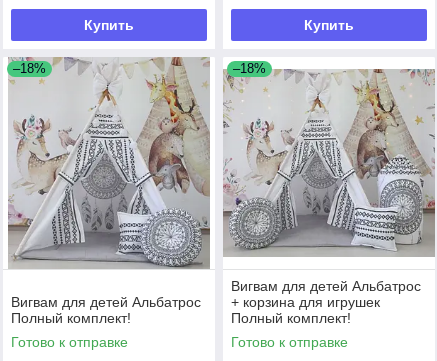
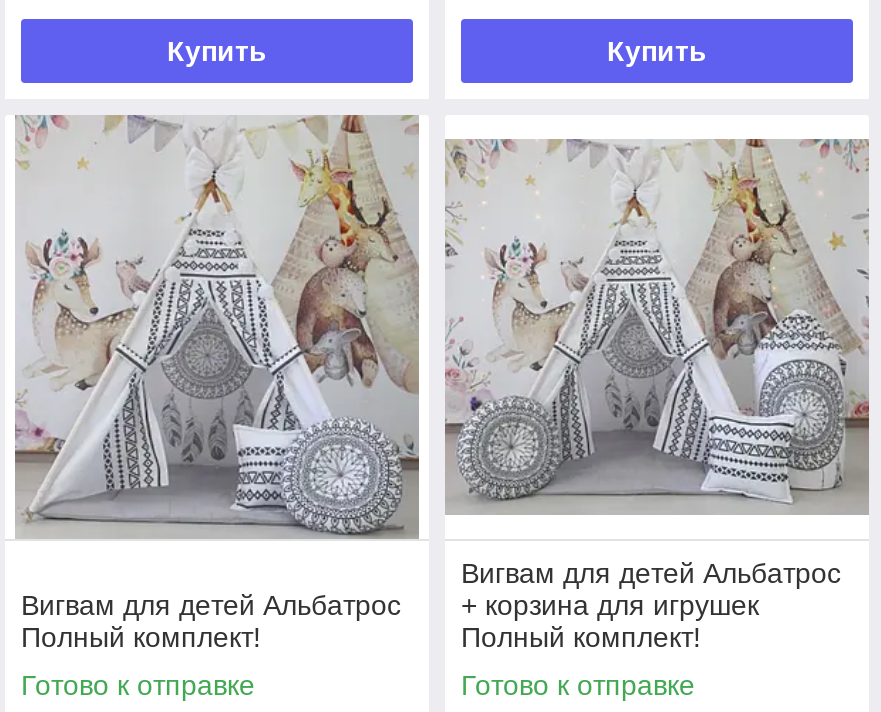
- –18%

- –18%
